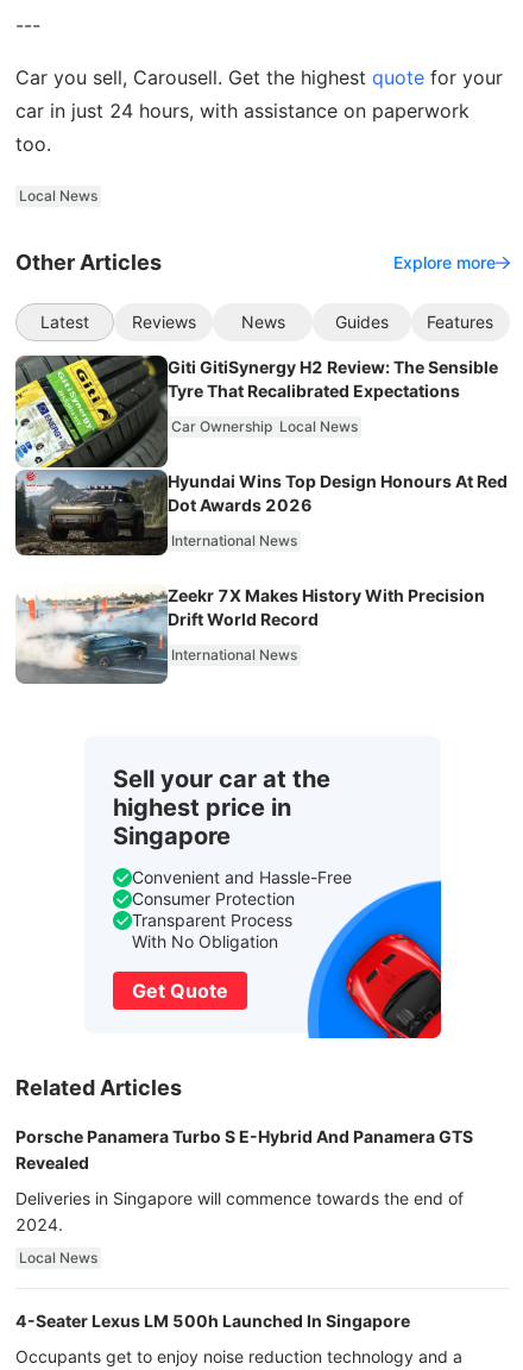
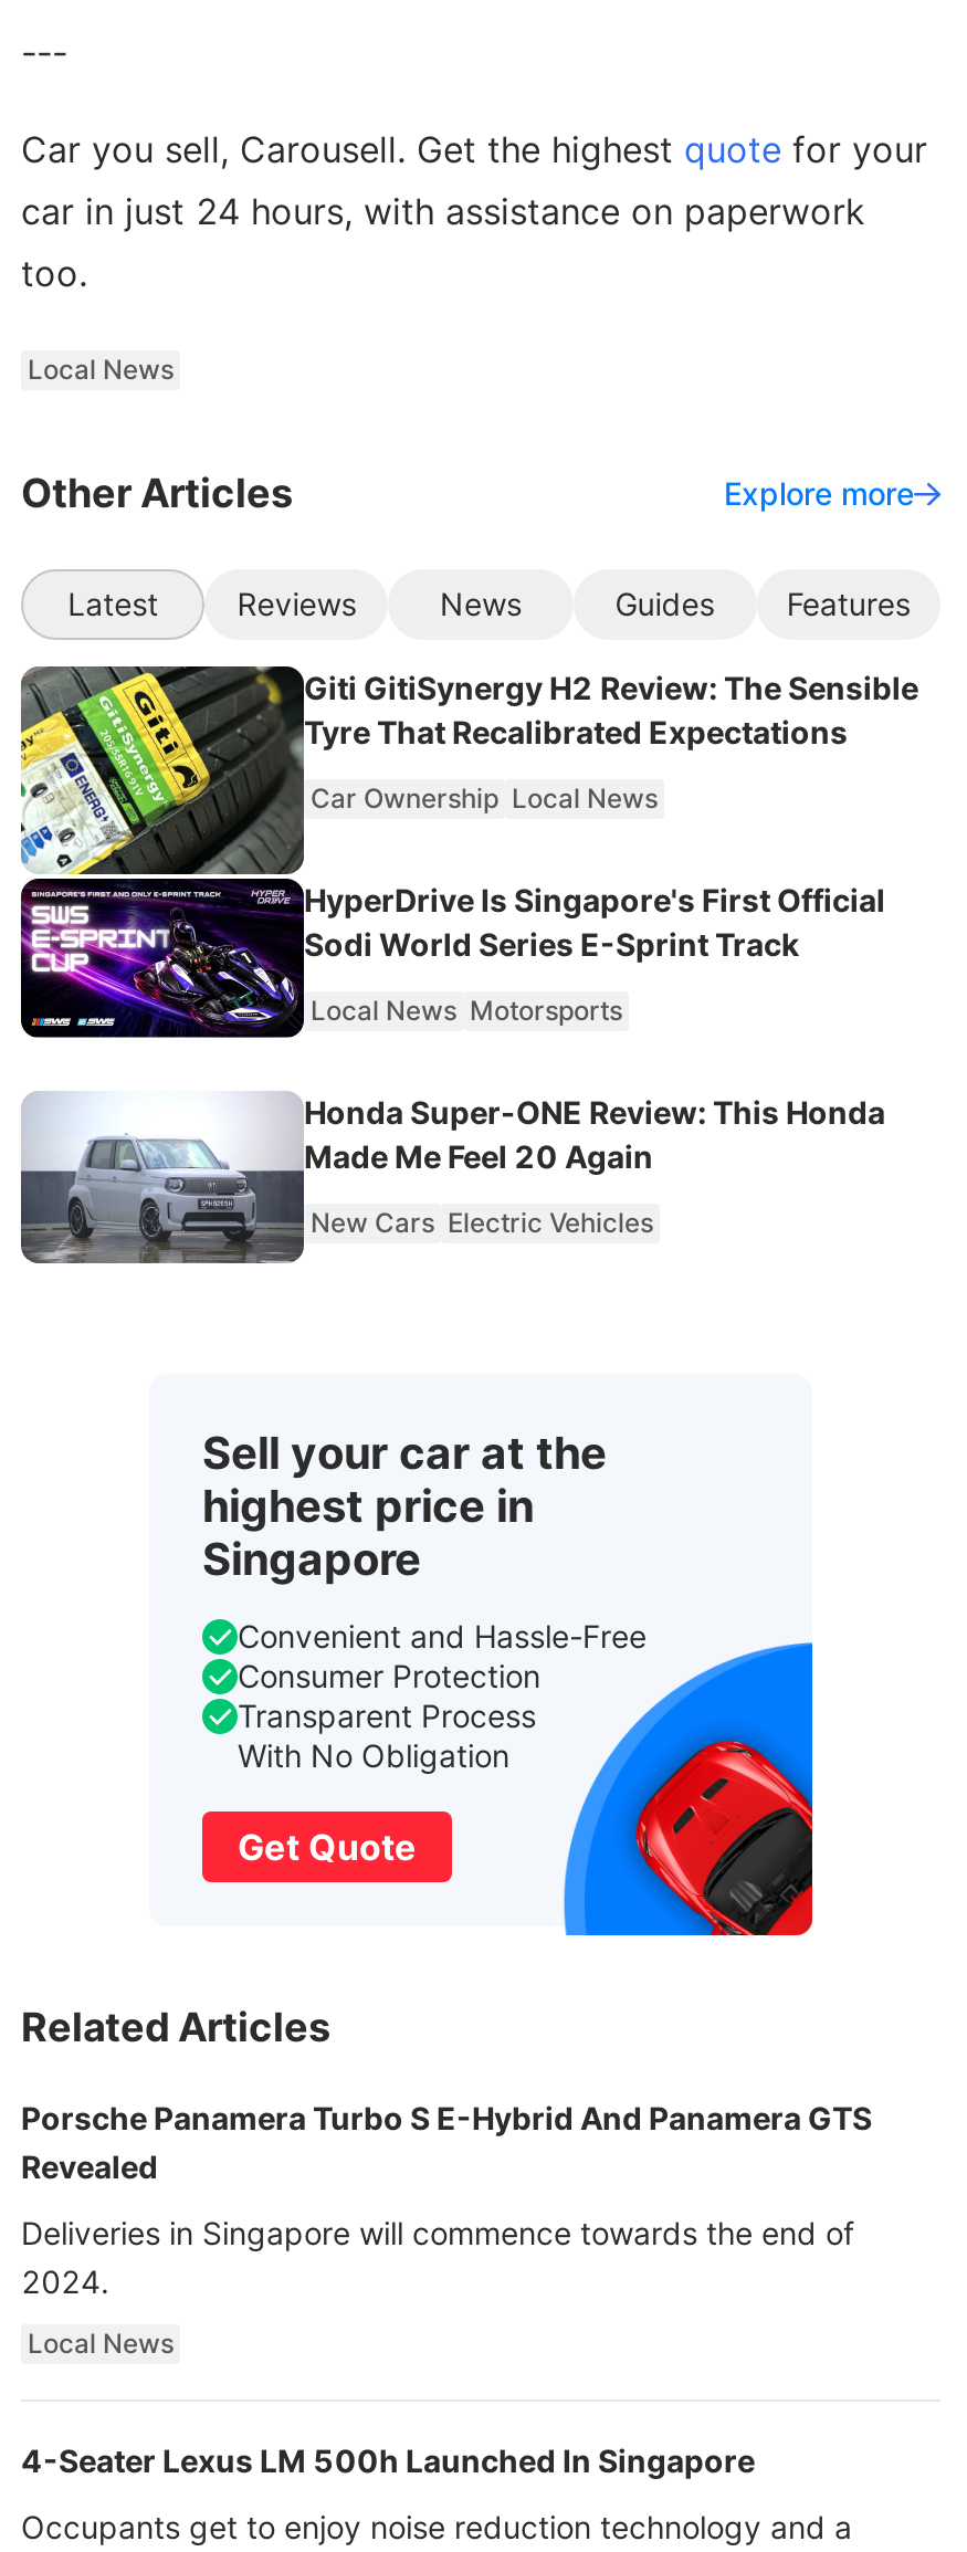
- [image]
- Hyundai Wins Top Design Honours At Red
- Dot Awards 2026
+ [image]
+ HyperDrive Is Singapore's First Official
+ Sodi World Series E-Sprint Track

- International News
+ Local News Motorsports

- [image]
- Zeekr 7X Makes History With Precision
- Drift World Record
+ [image]
+ Honda Super-ONE Review: This Honda
+ Made Me Feel 20 Again

- International News
+ New Cars Electric Vehicles
